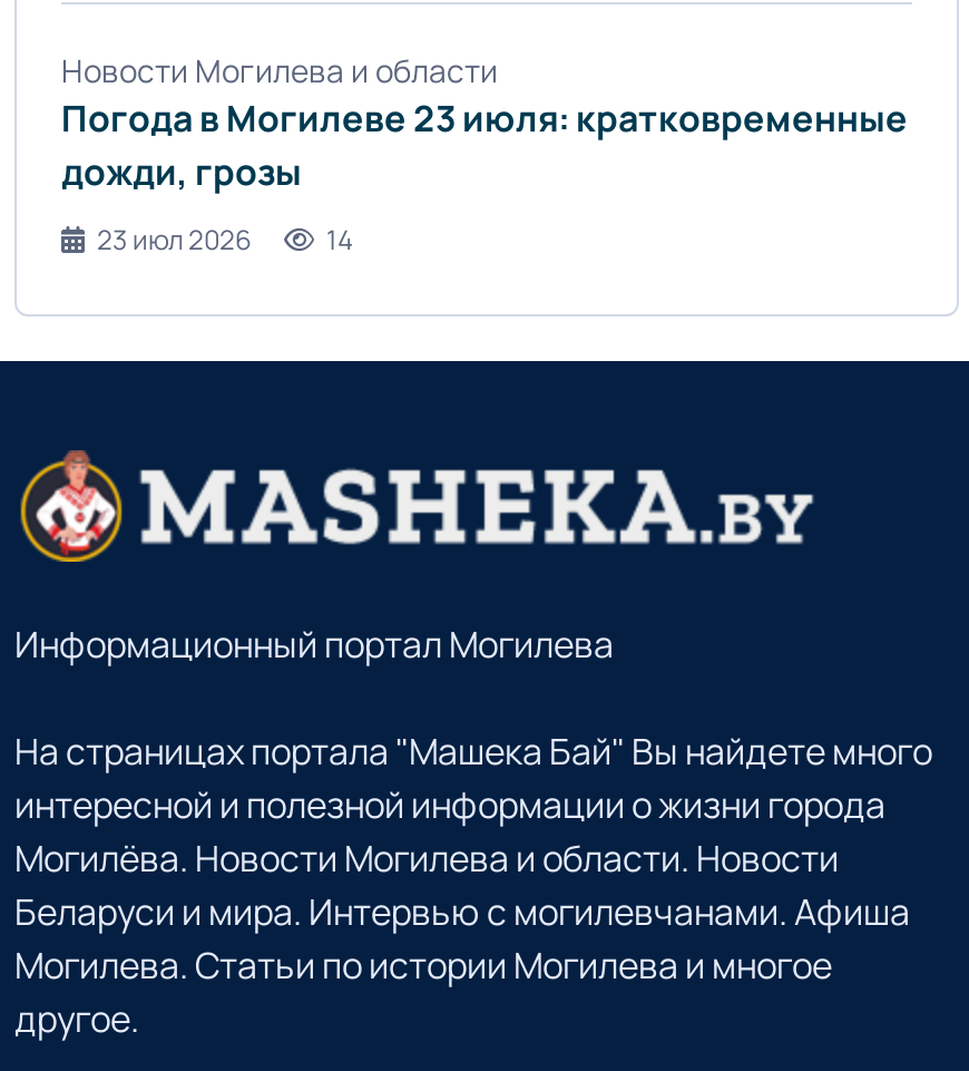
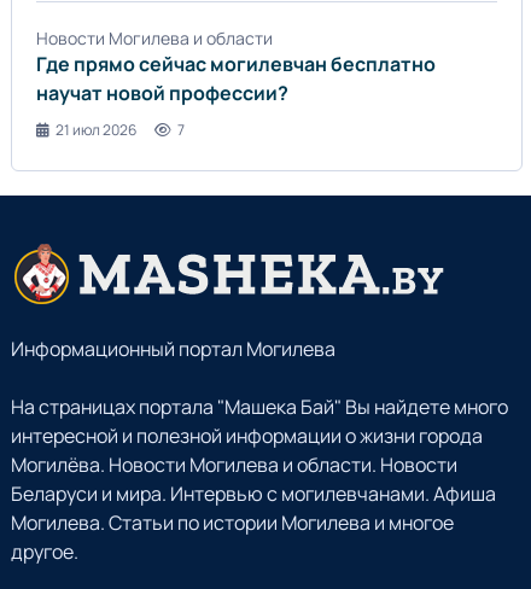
- Погода в Могилеве 23 июля: кратковременные
- дожди, грозы
+ Где прямо сейчас могилевчан бесплатно
+ научат новой профессии?

- 23 июл 2026
- 14
+ 21 июл 2026
+ 7
